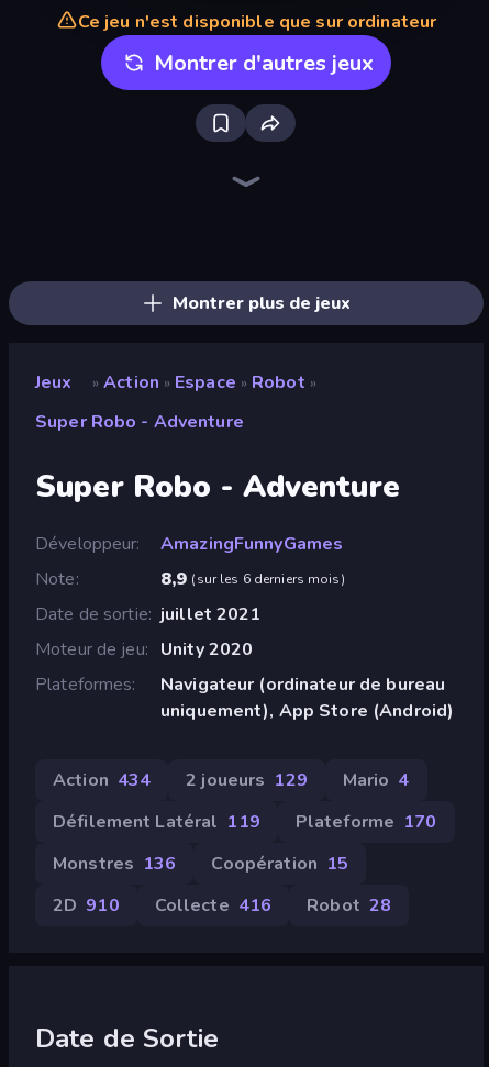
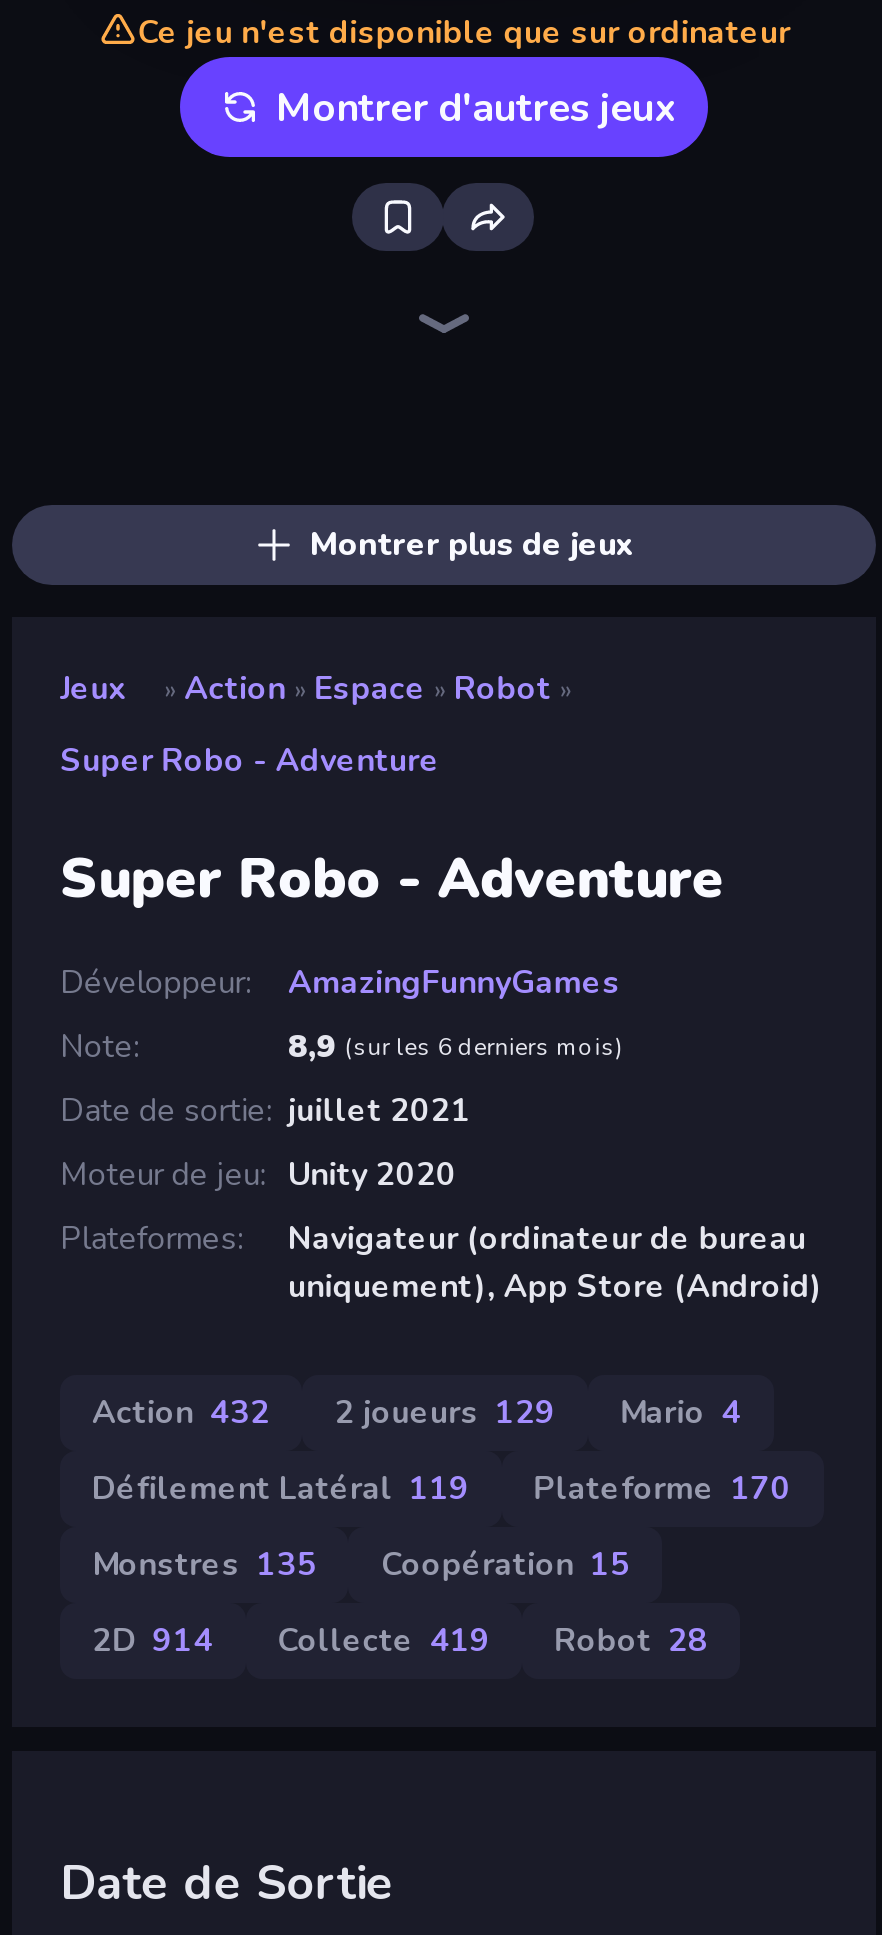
- Action 434 2 joueurs 129 Mario 4
+ Action 432 2 joueurs 129 Mario 4

- Monstres 136 Coopération 15
+ Monstres 135 Coopération 15

- 2D 910
+ 2D 914

- Collecte 416
+ Collecte 419
